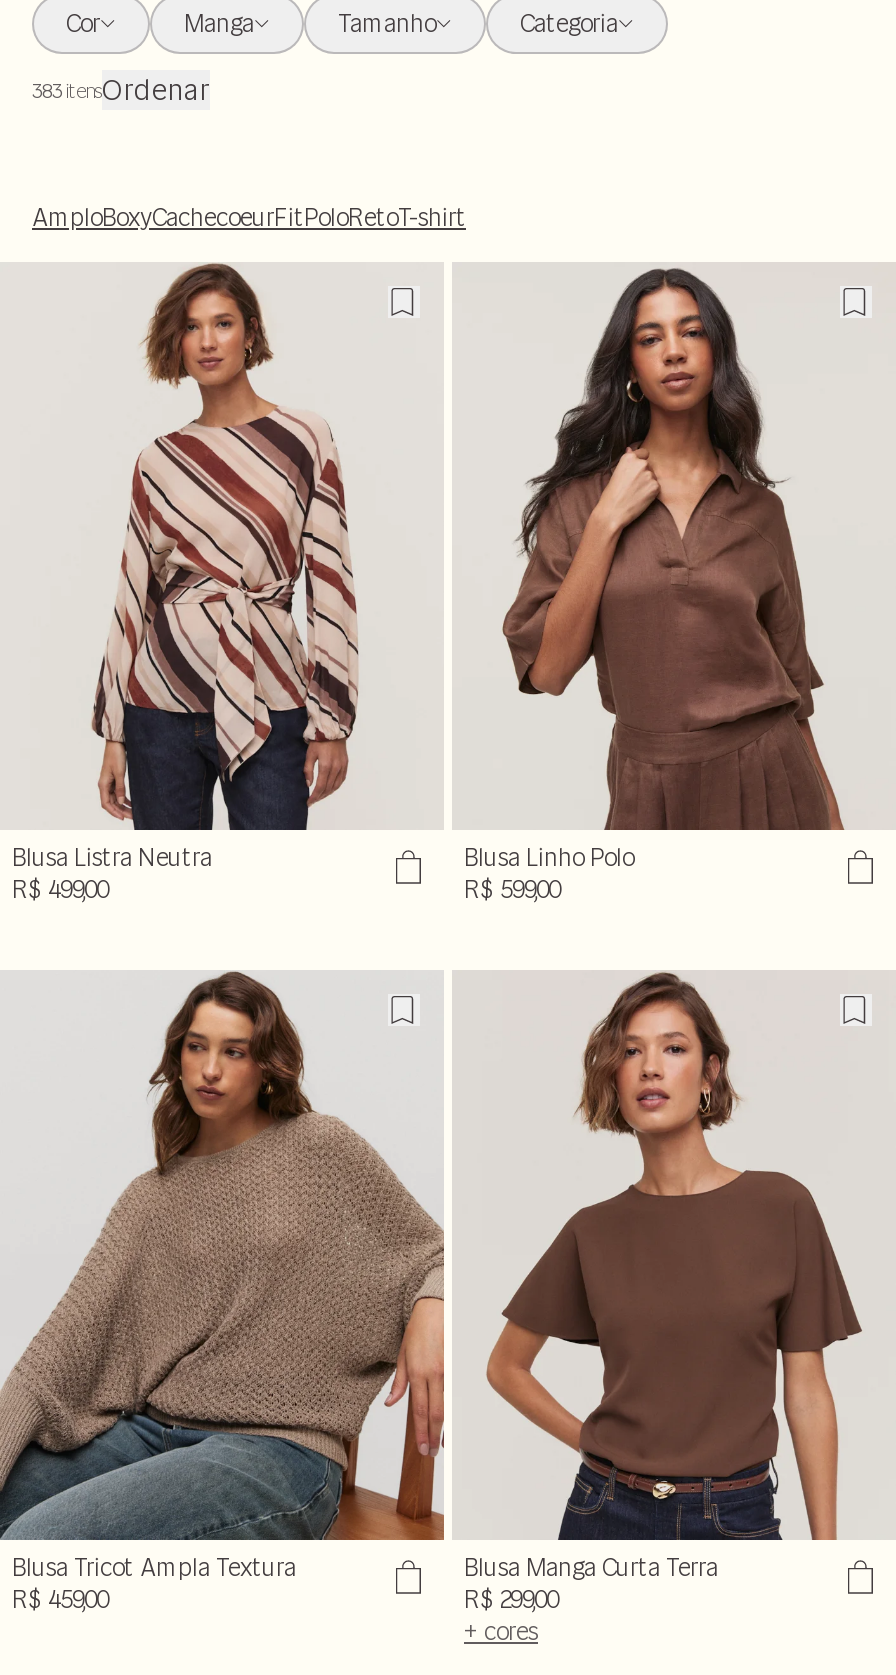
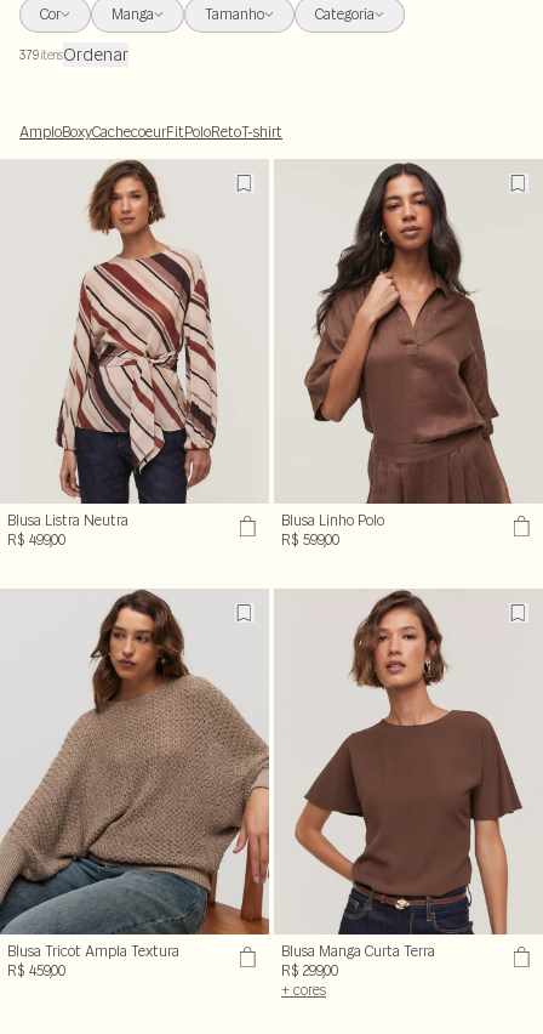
- 383itensOrdenar
+ 379itensOrdenar
